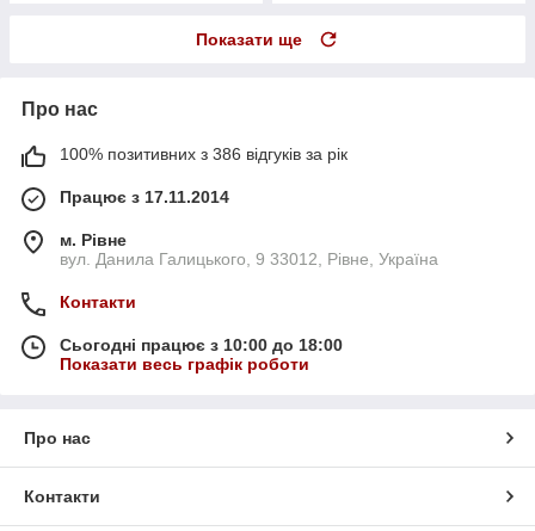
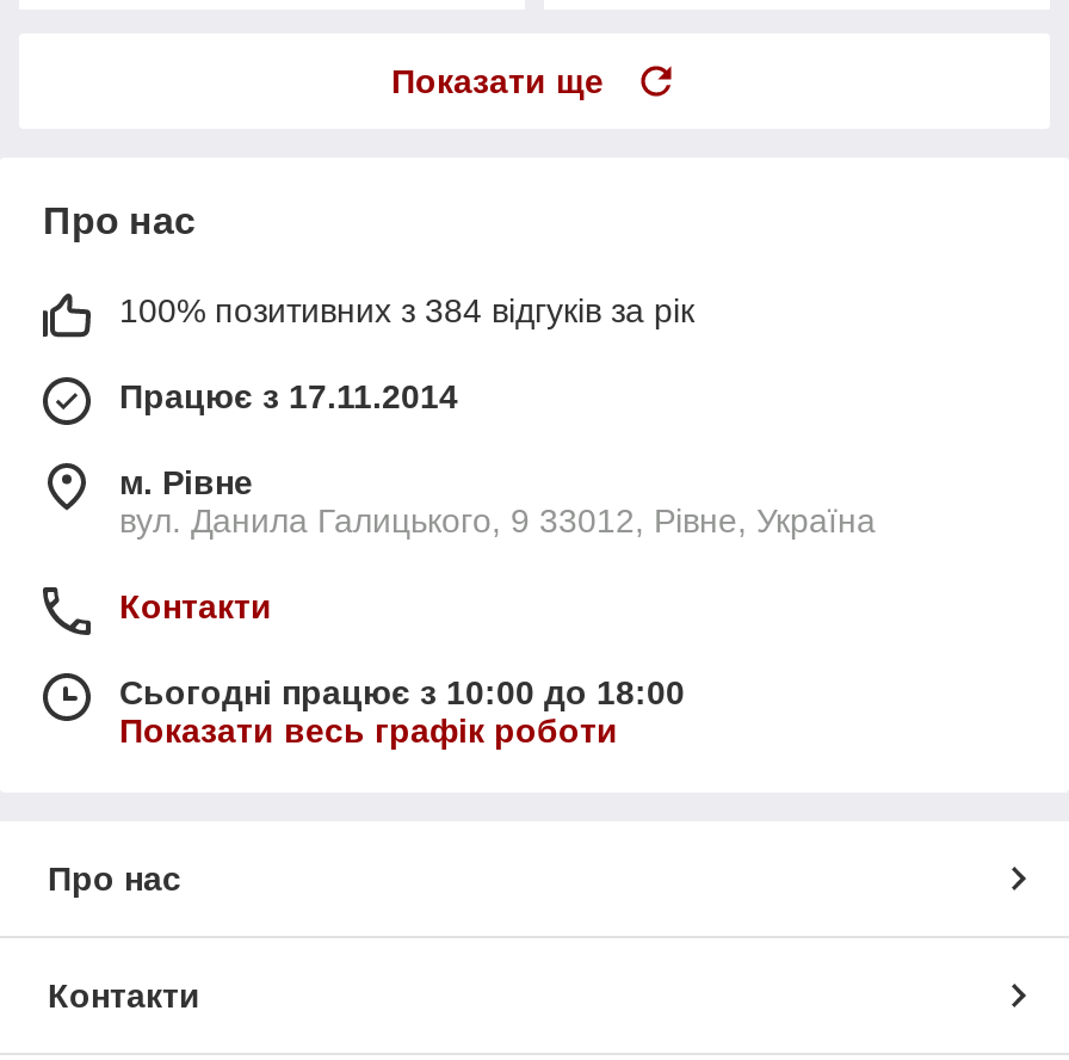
- 100% позитивних з 386 відгуків за рік
+ 100% позитивних з 384 відгуків за рік
